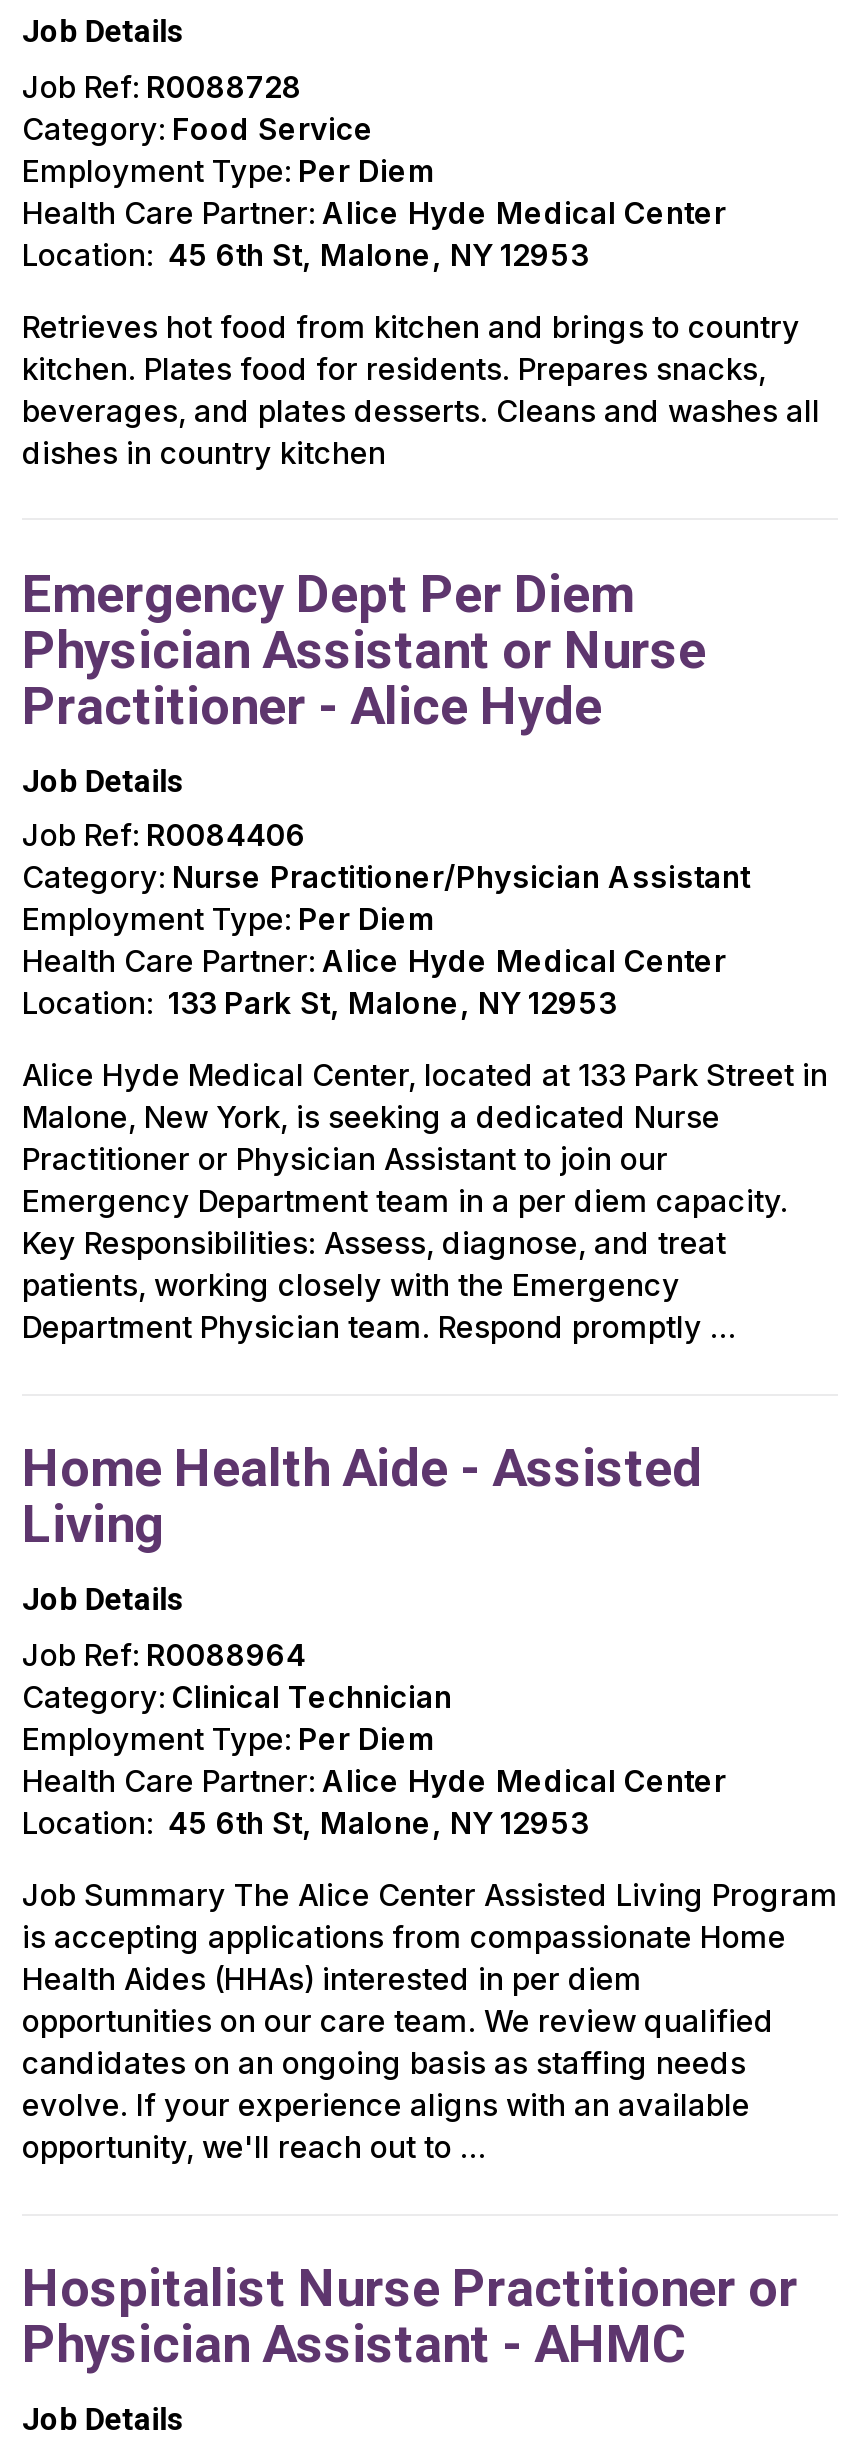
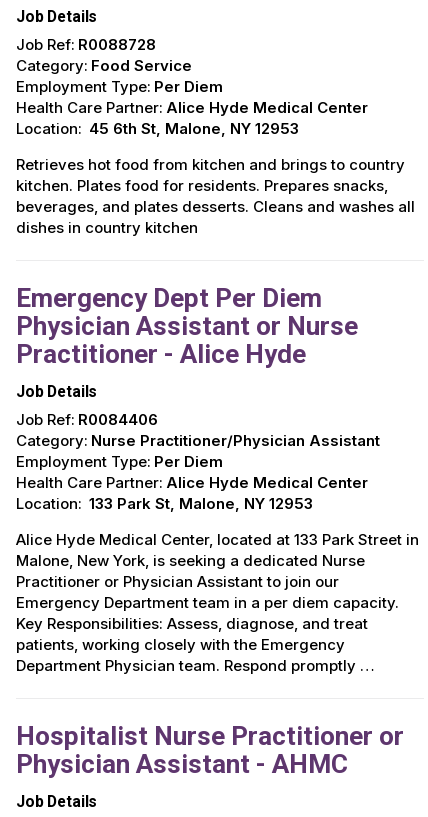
- Home Health Aide - Assisted
- Living
- Job Details
- Job Ref: R0088964
- Category: Clinical Technician
- Employment Type: Per Diem
- Health Care Partner: Alice Hyde Medical Center
- Location: 45 6th St, Malone, NY 12953
- Job Summary The Alice Center Assisted Living Program
- is accepting applications from compassionate Home
- Health Aides (HHAs) interested in per diem
- opportunities on our care team. We review qualified
- candidates on an ongoing basis as staffing needs
- evolve. If your experience aligns with an available
- opportunity, we'll reach out to …
